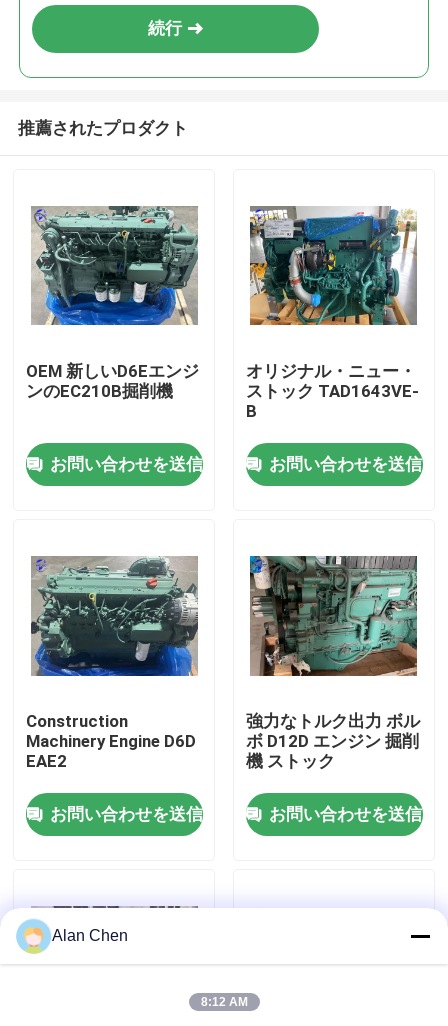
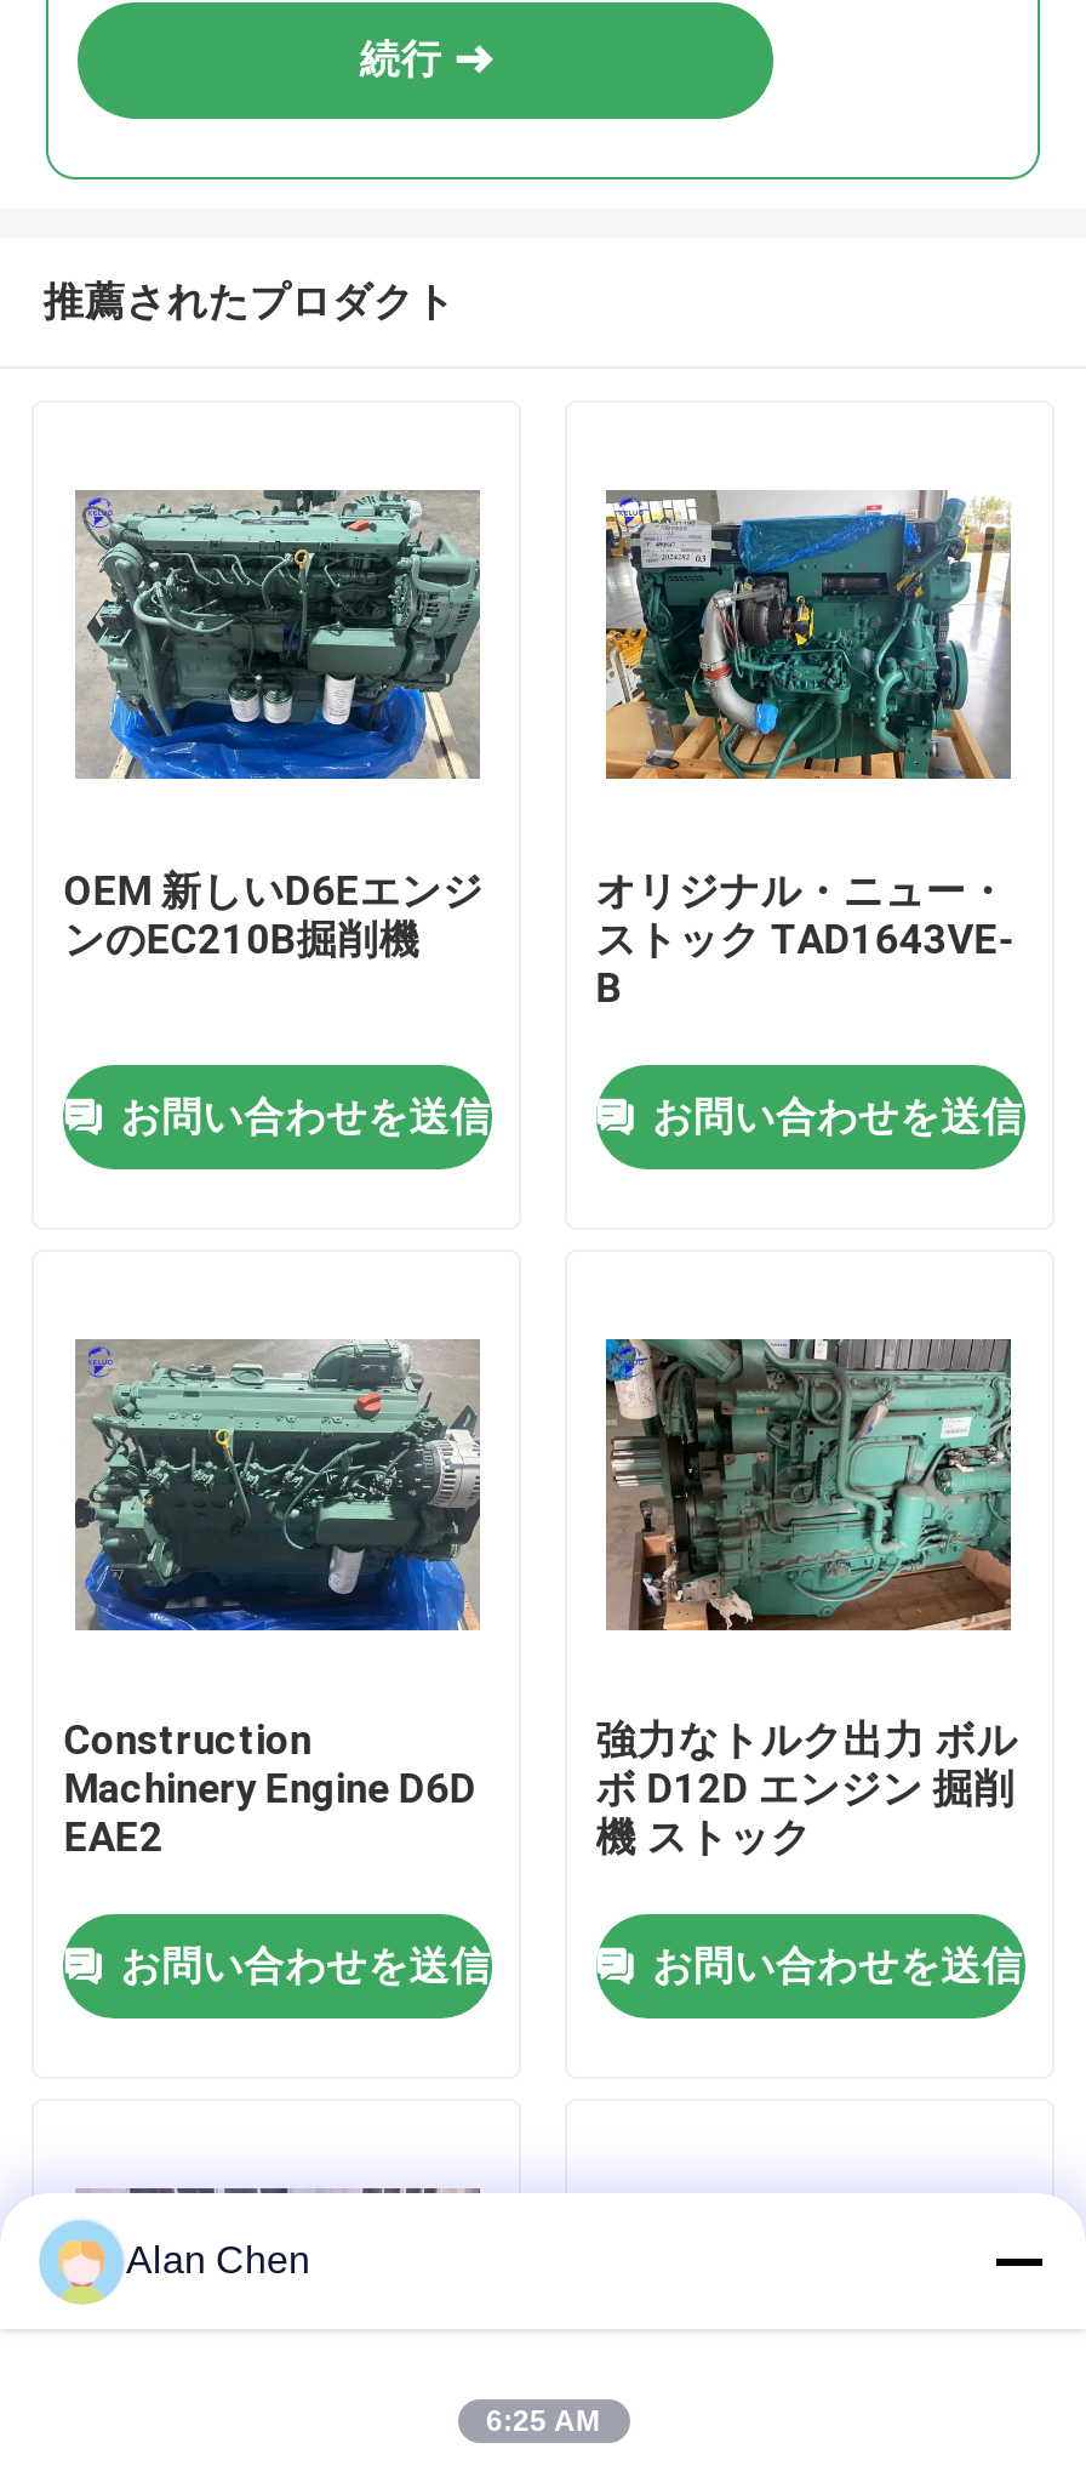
- 8:12 AM
+ 6:25 AM
